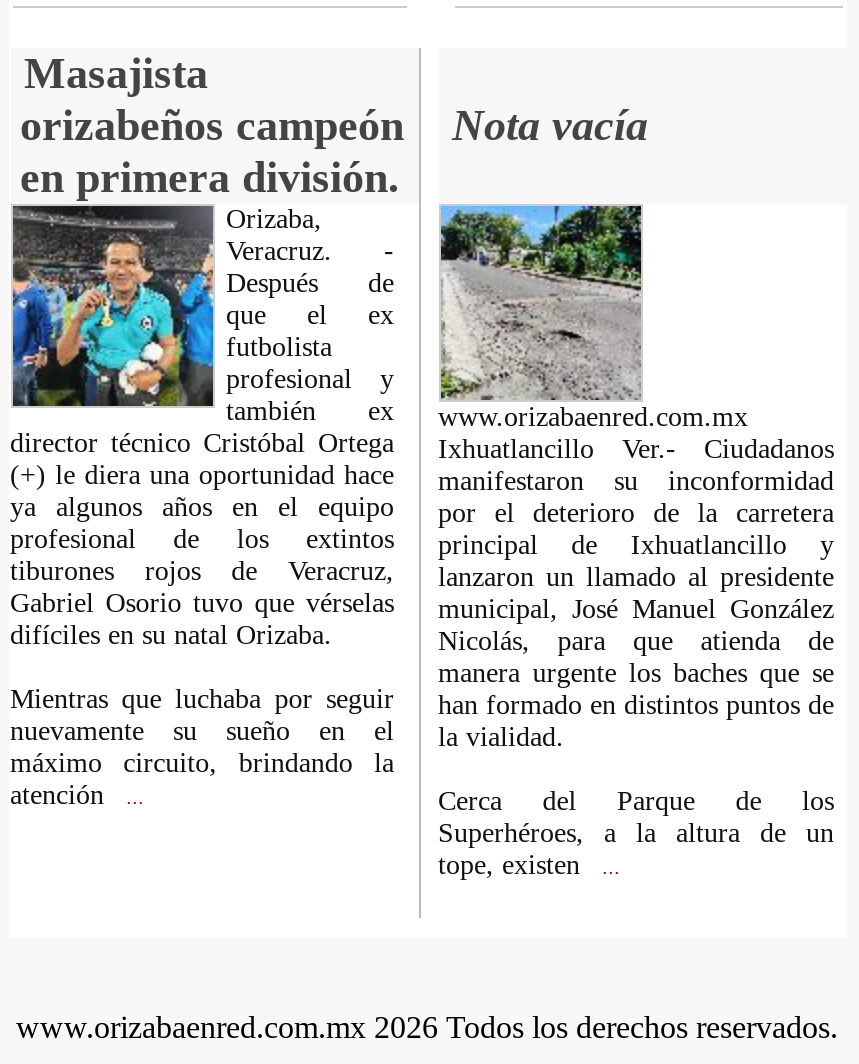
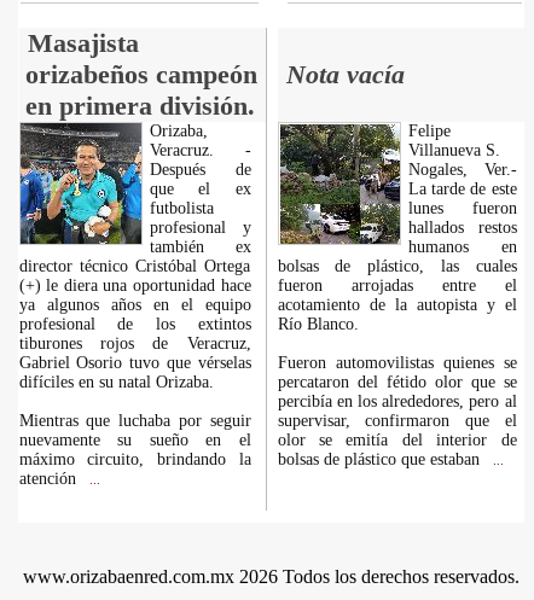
- [image]
- www.orizabaenred.com.mx
- Ixhuatlancillo Ver.- Ciudadanos
- manifestaron su inconformidad
- por el deterioro de la carretera
- principal de Ixhuatlancillo y
- lanzaron un llamado al presidente
- municipal, José Manuel González
- Nicolás, para que atienda de
- manera urgente los baches que se
- han formado en distintos puntos de
- la vialidad.
+ [image]
+ Felipe
+ Villanueva S.
+ Nogales, Ver.-
+ La tarde de este
+ lunes fueron
+ hallados restos
+ humanos en
+ bolsas de plástico, las cuales
+ fueron arrojadas entre el
+ acotamiento de la autopista y el
+ Río Blanco.

- Cerca del Parque de los
- Superhéroes, a la altura de un
- tope, existen ...
+ Fueron automovilistas quienes se
+ percataron del fétido olor que se
+ percibía en los alrededores, pero al
+ supervisar, confirmaron que el
+ olor se emitía del interior de
+ bolsas de plástico que estaban ...
